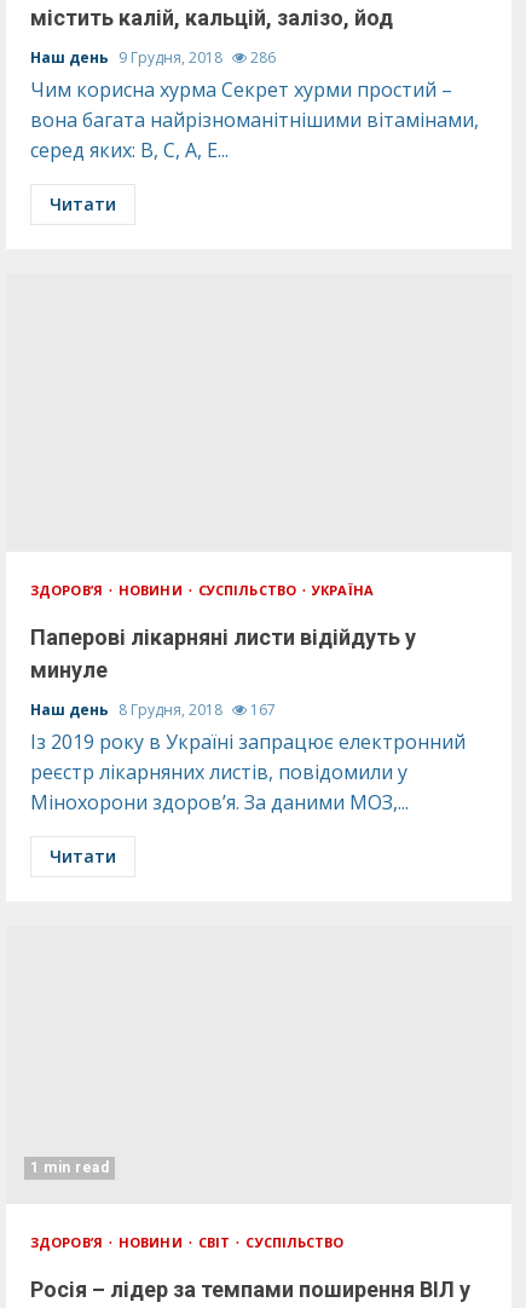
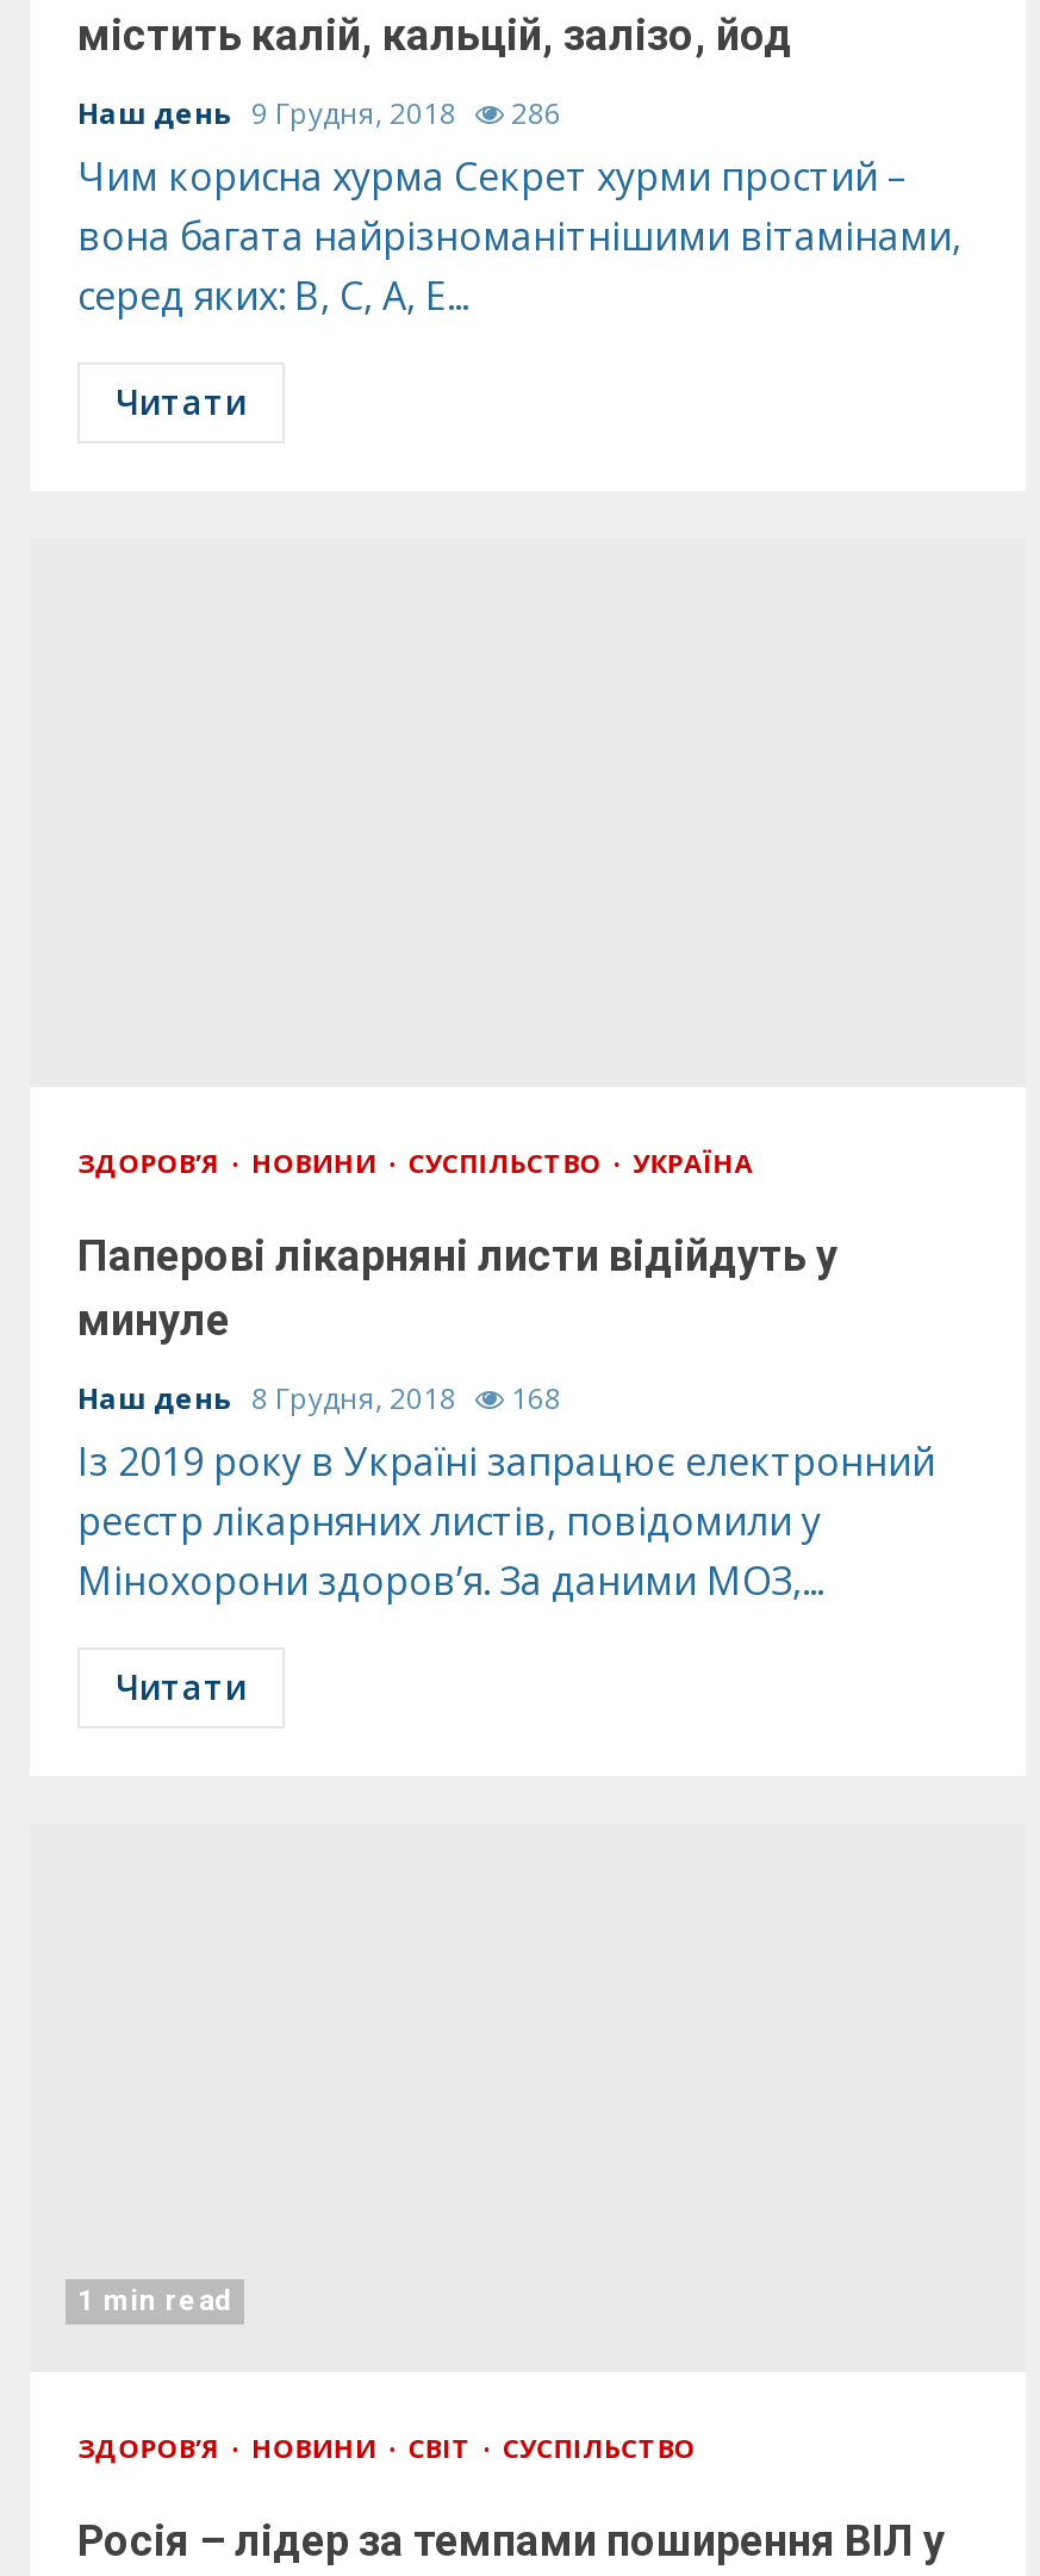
- Наш день 8 Грудня, 2018 167
+ Наш день 8 Грудня, 2018 168
